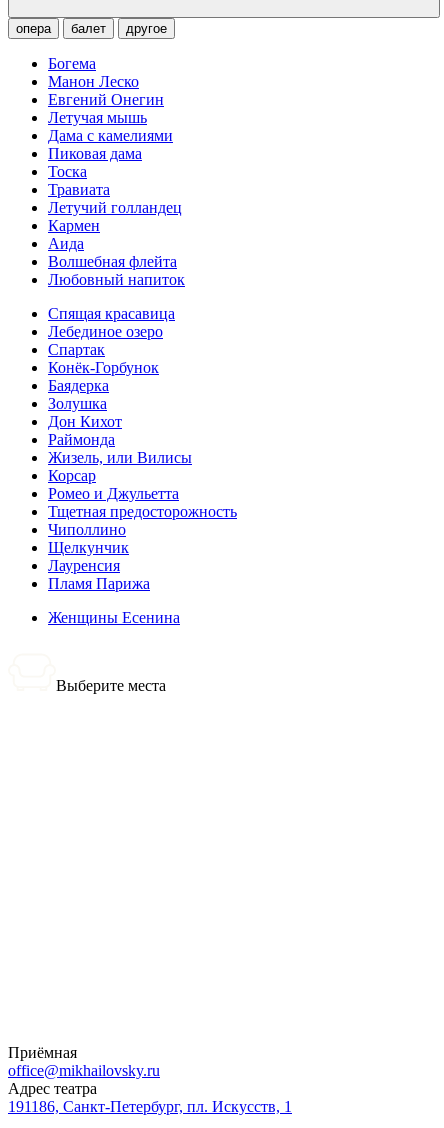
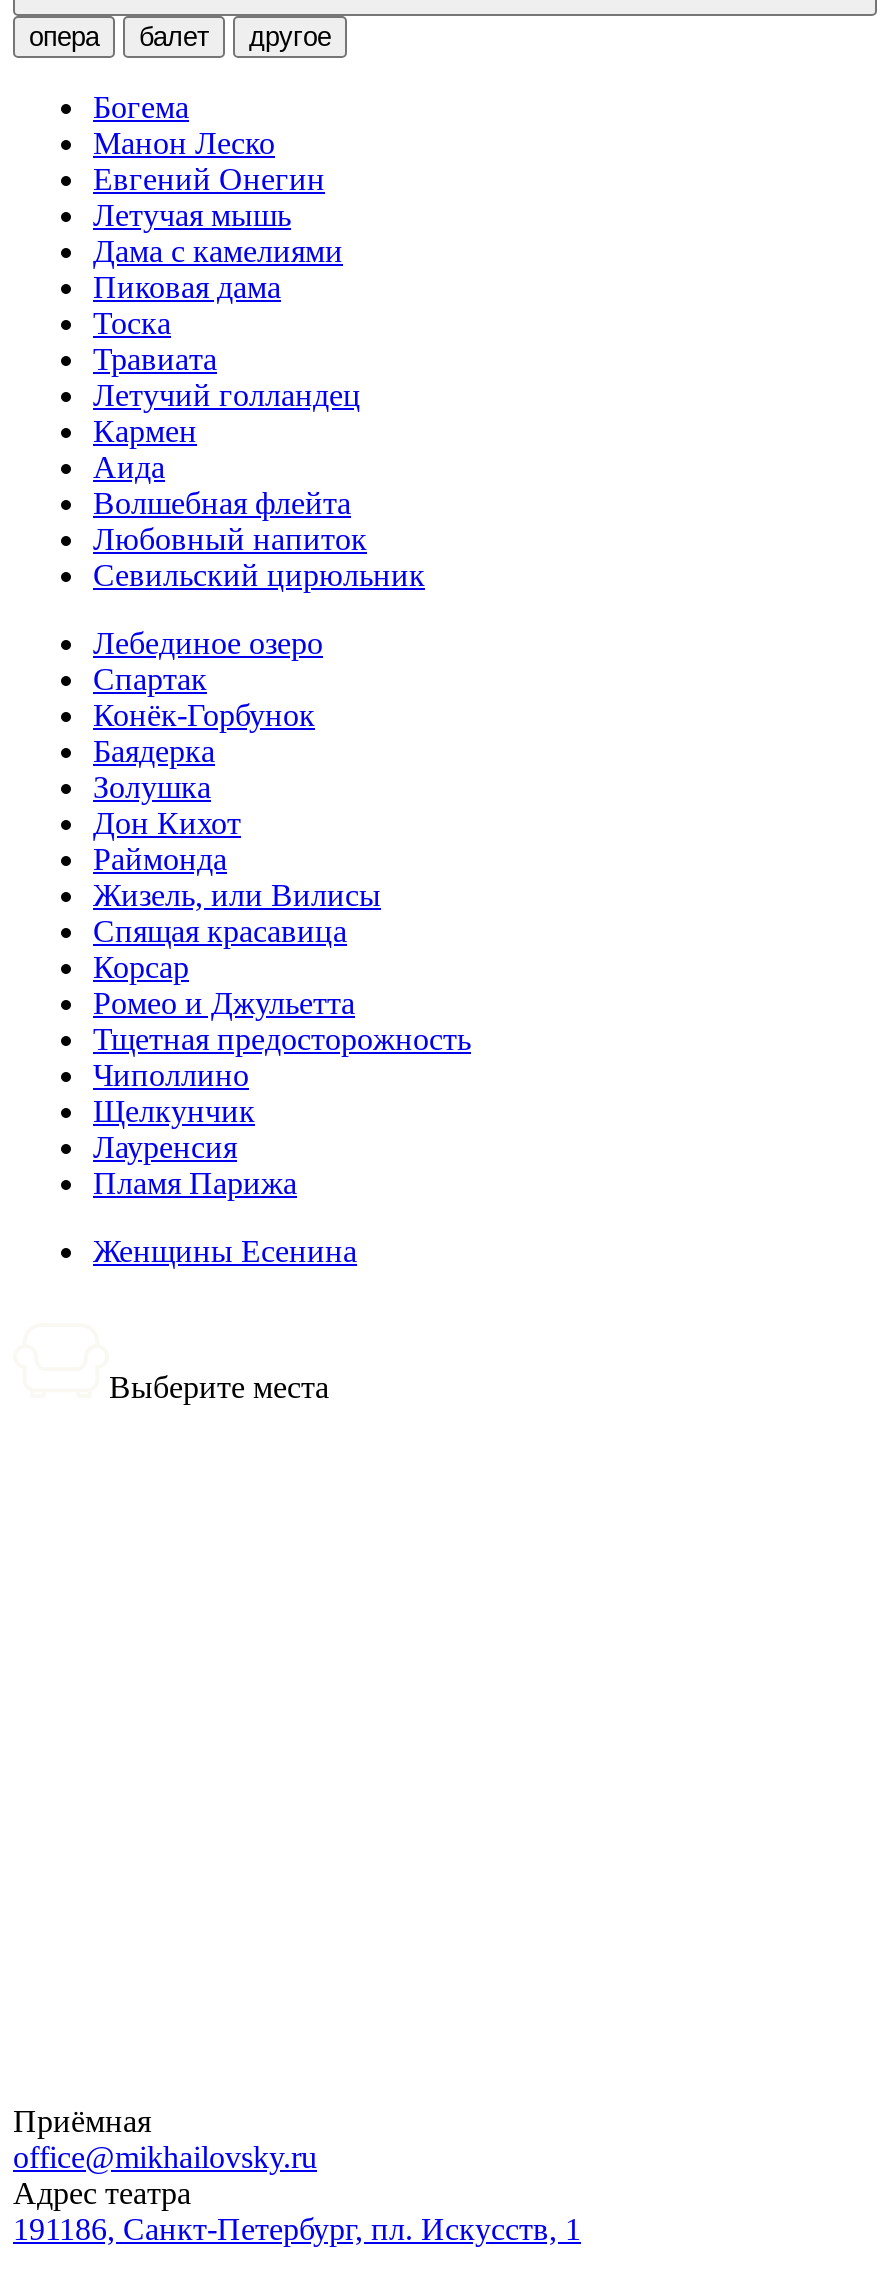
+ Севильский цирюльник

moved down: Спящая красавица
